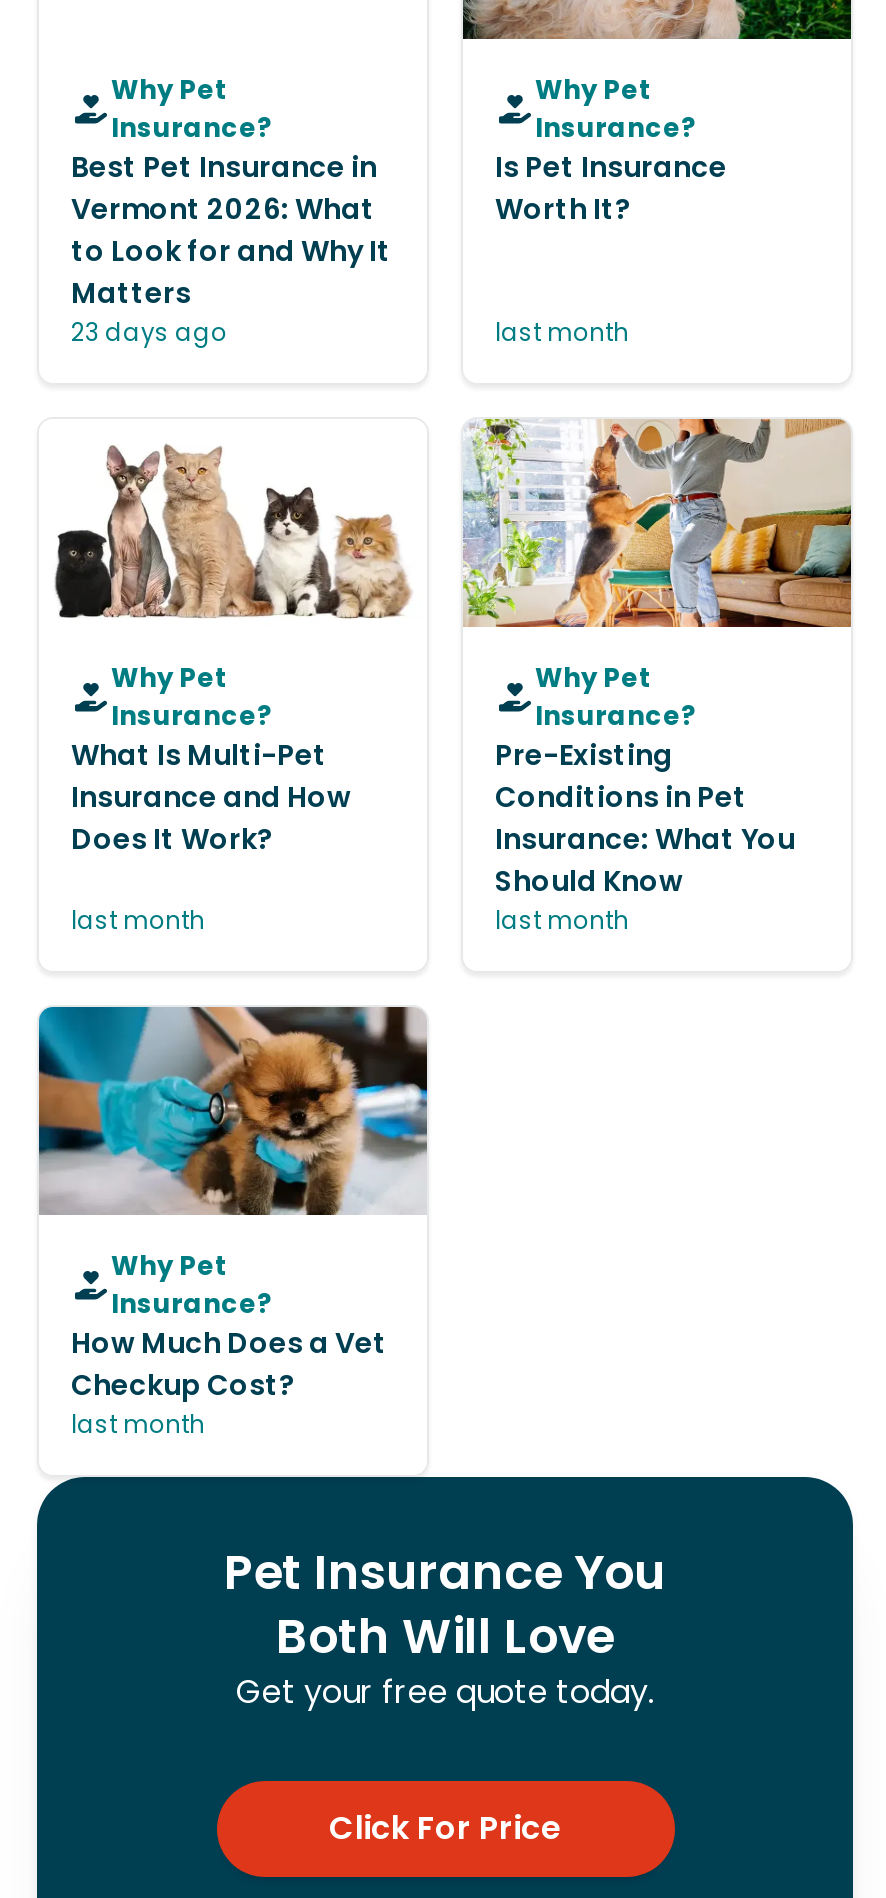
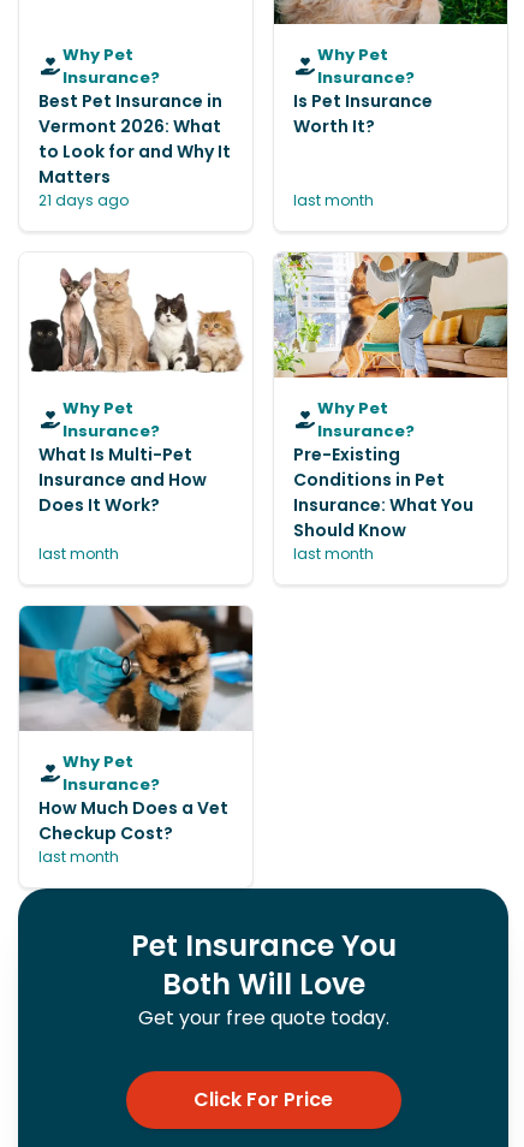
- 23 days ago
+ 21 days ago
